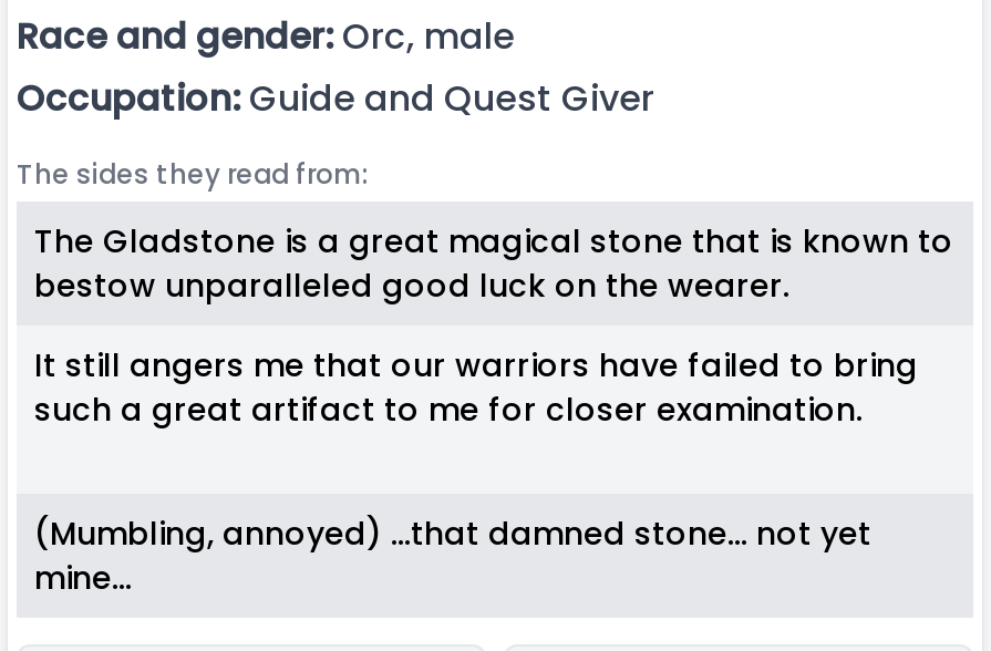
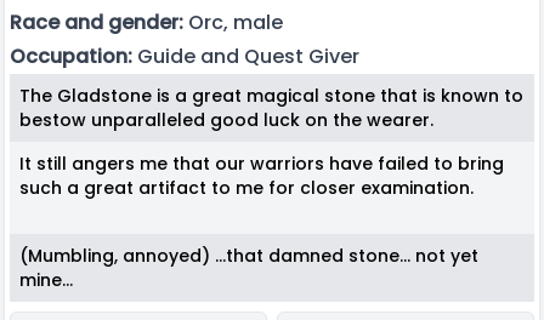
- The sides they read from:
